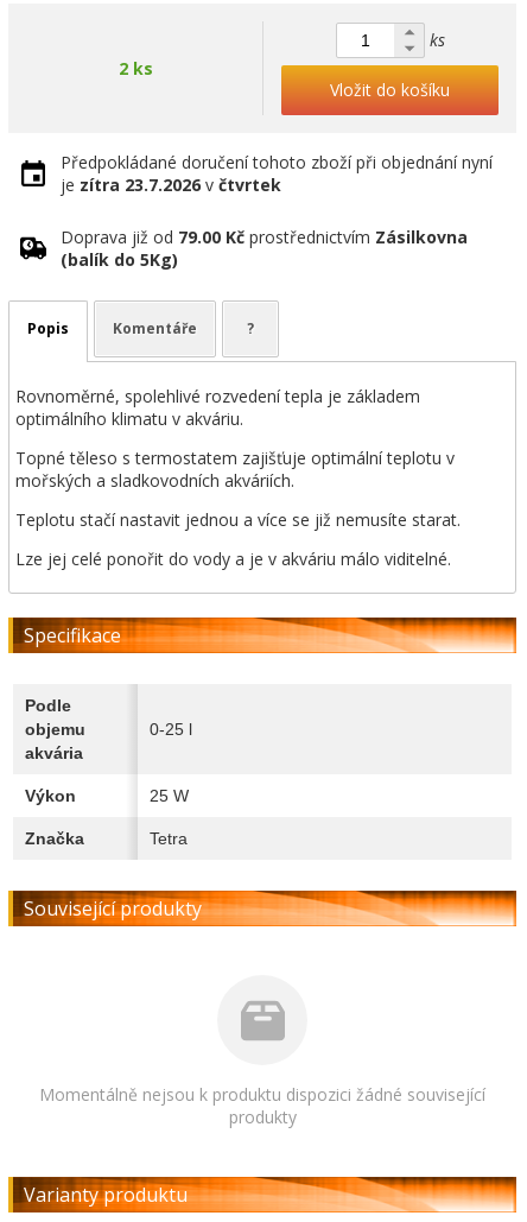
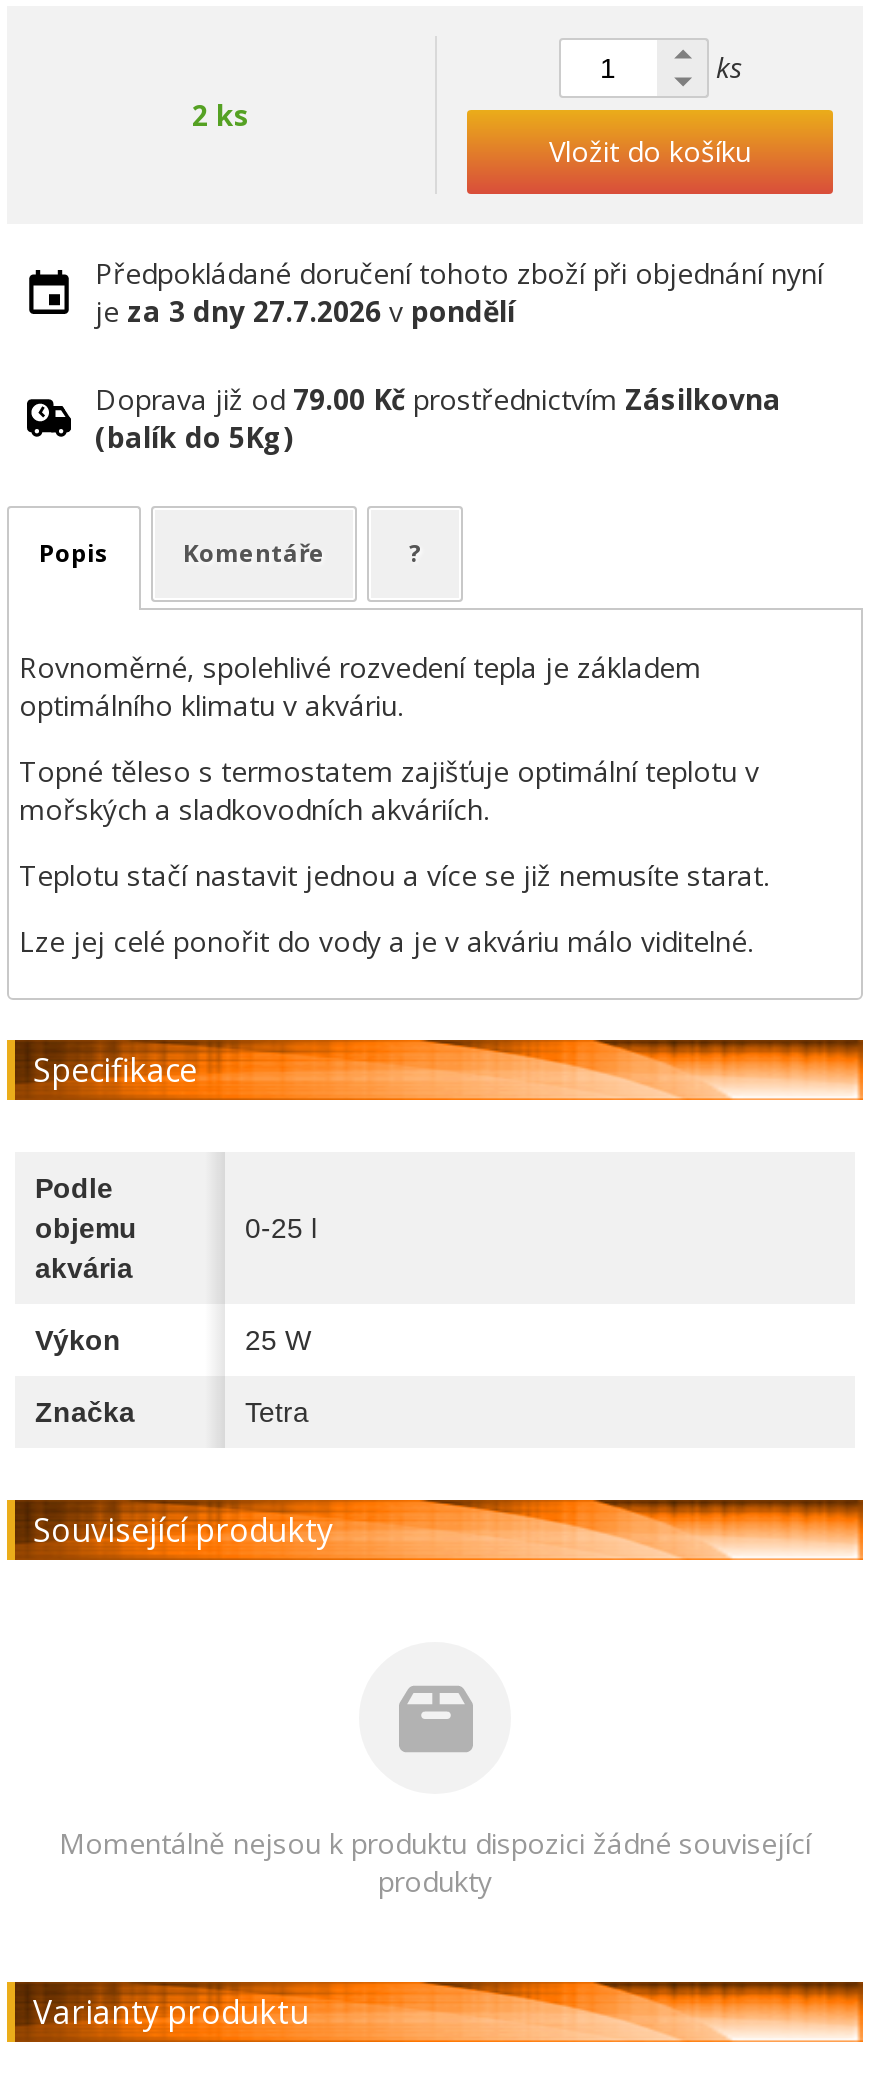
- je zítra 23.7.2026 v čtvrtek
+ je za 3 dny 27.7.2026 v pondělí
